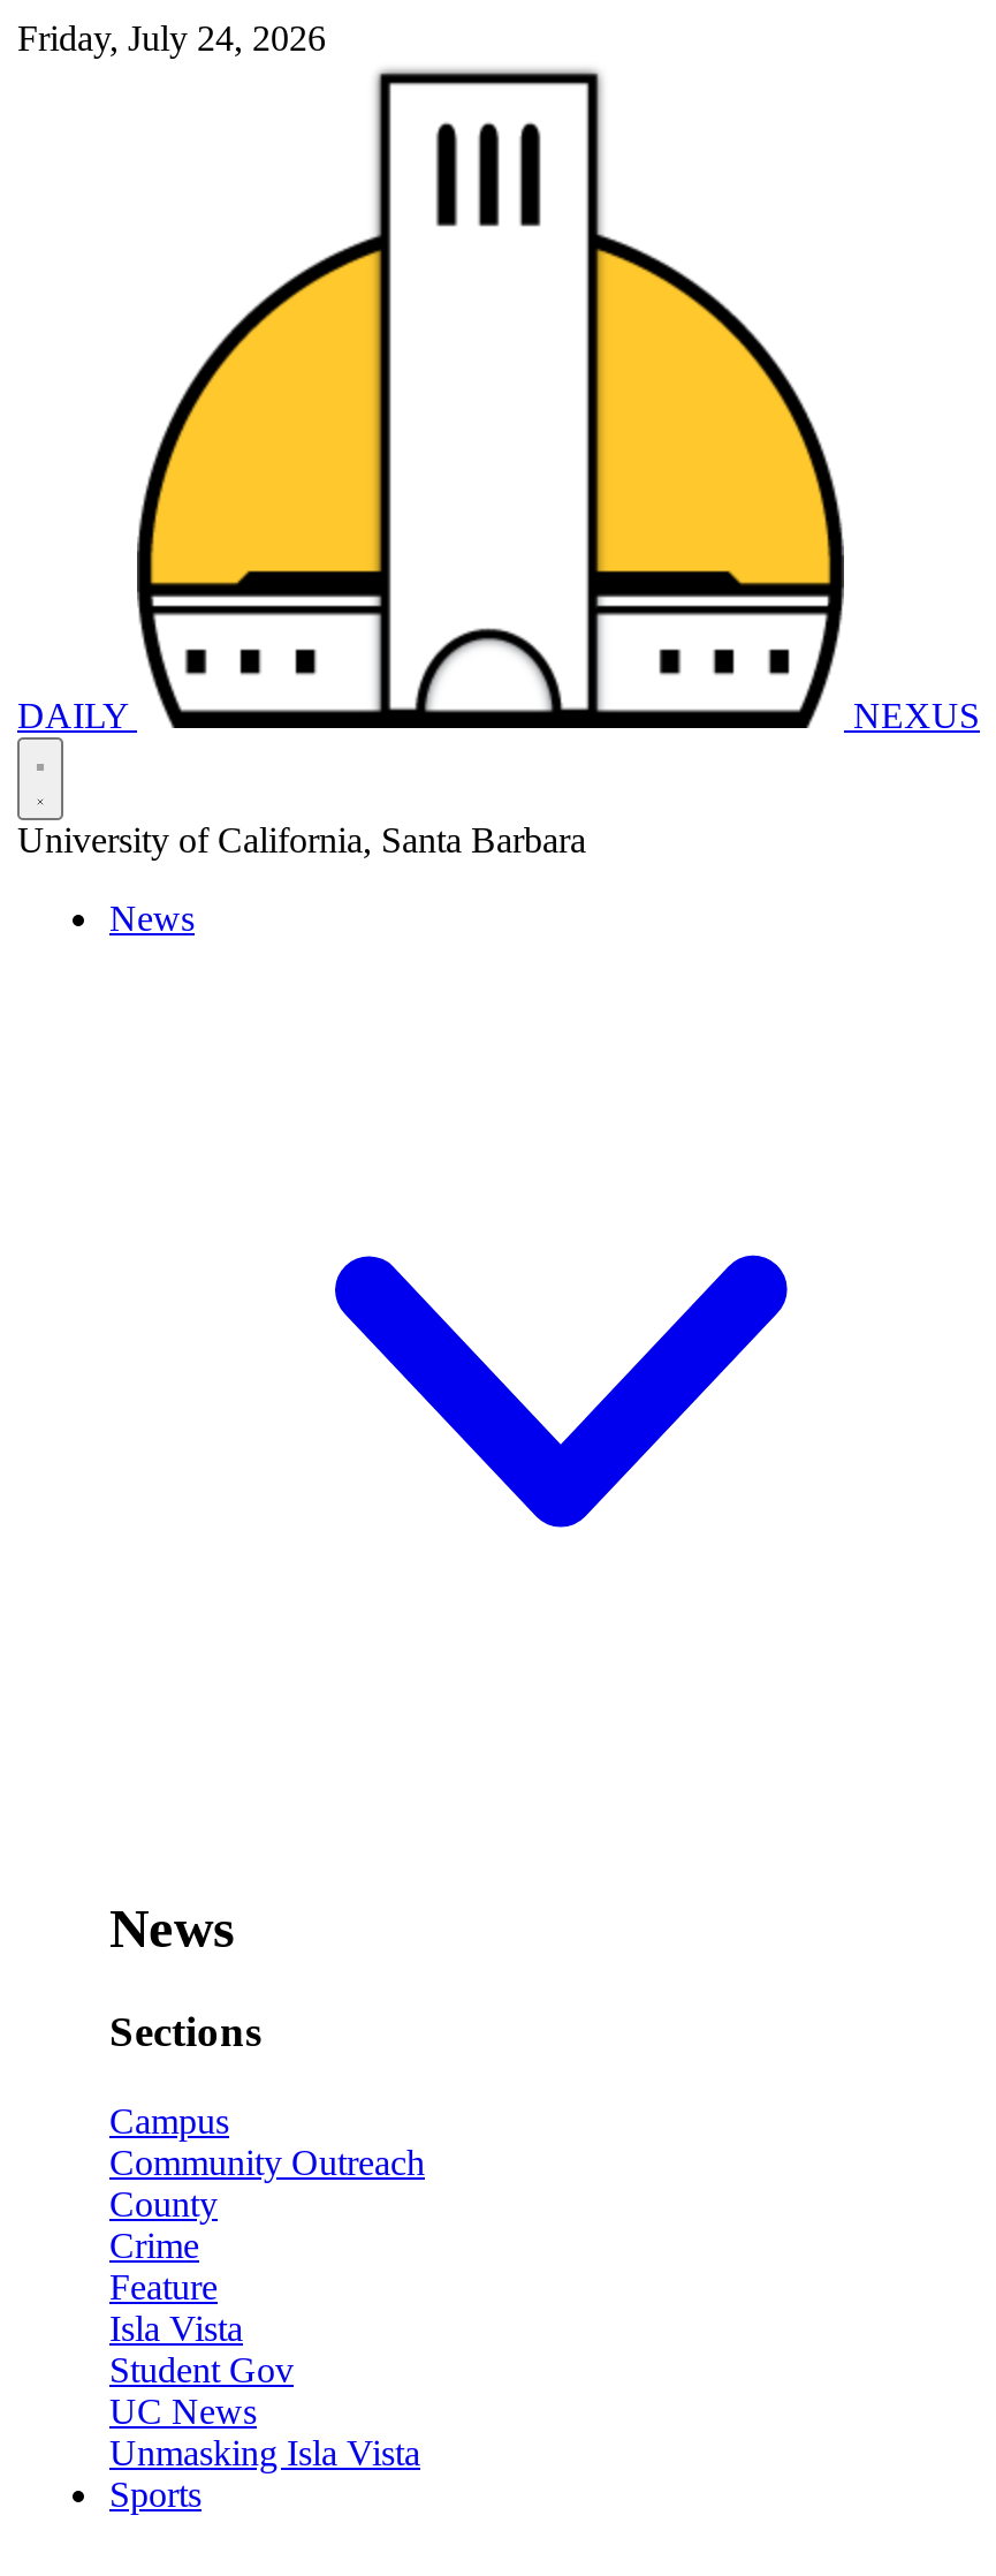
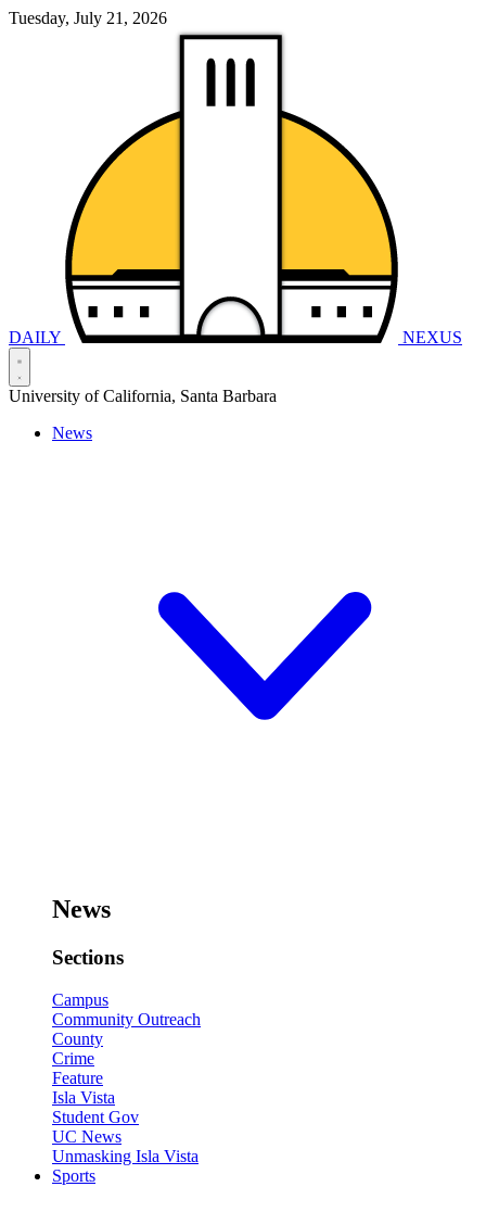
- Friday, July 24, 2026
+ Tuesday, July 21, 2026
